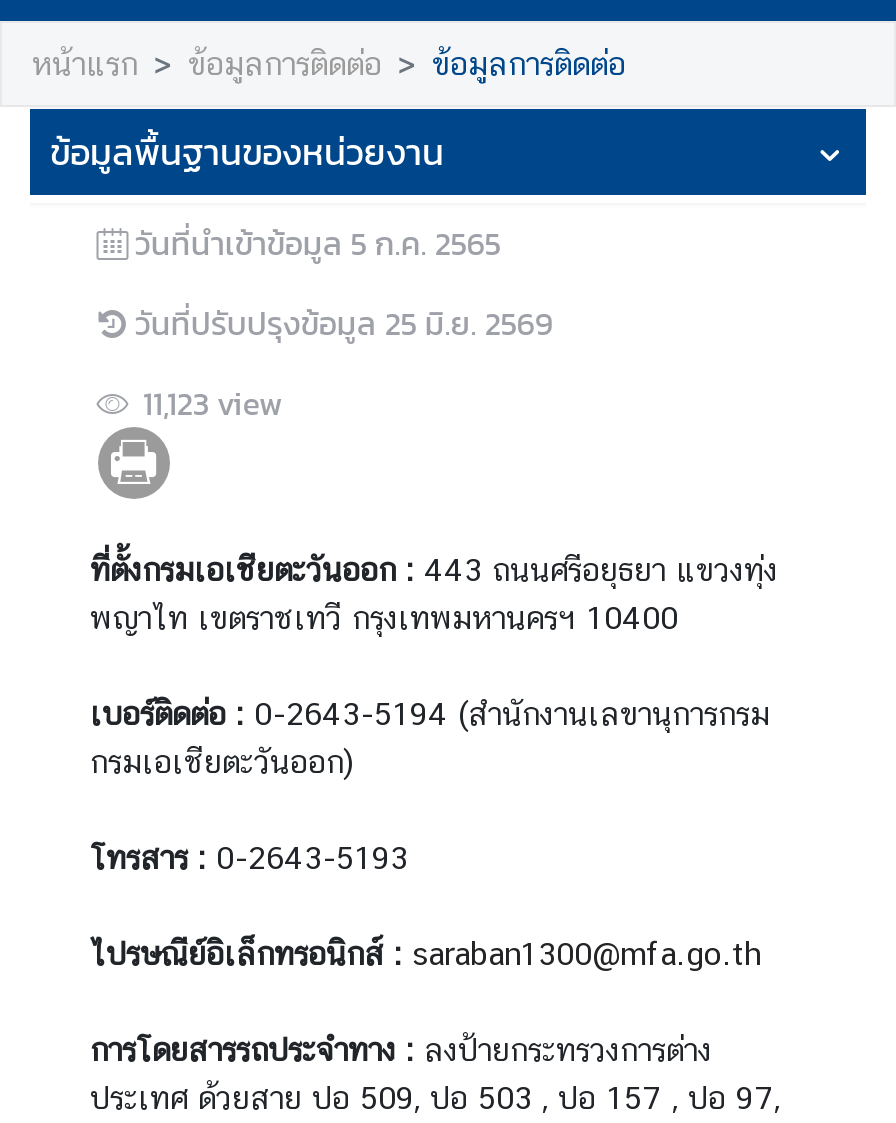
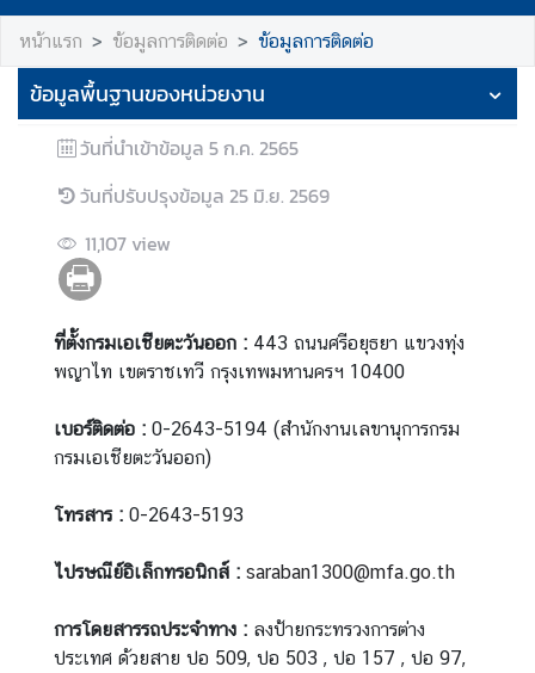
- 11,123 view
+ 11,107 view
